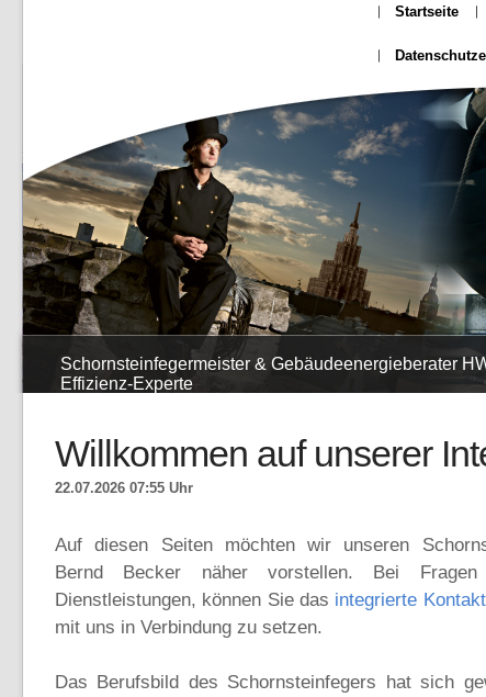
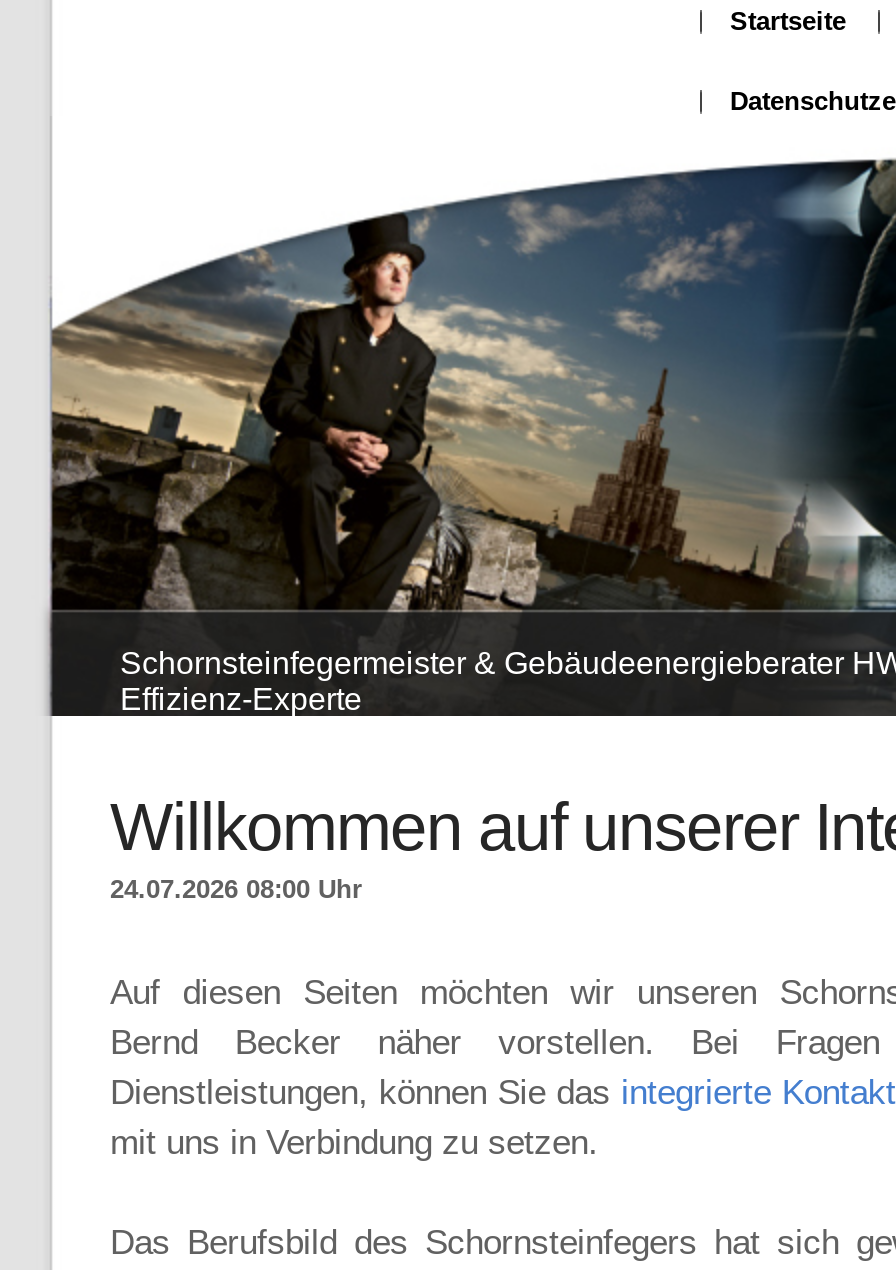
- 22.07.2026 07:55 Uhr
+ 24.07.2026 08:00 Uhr
